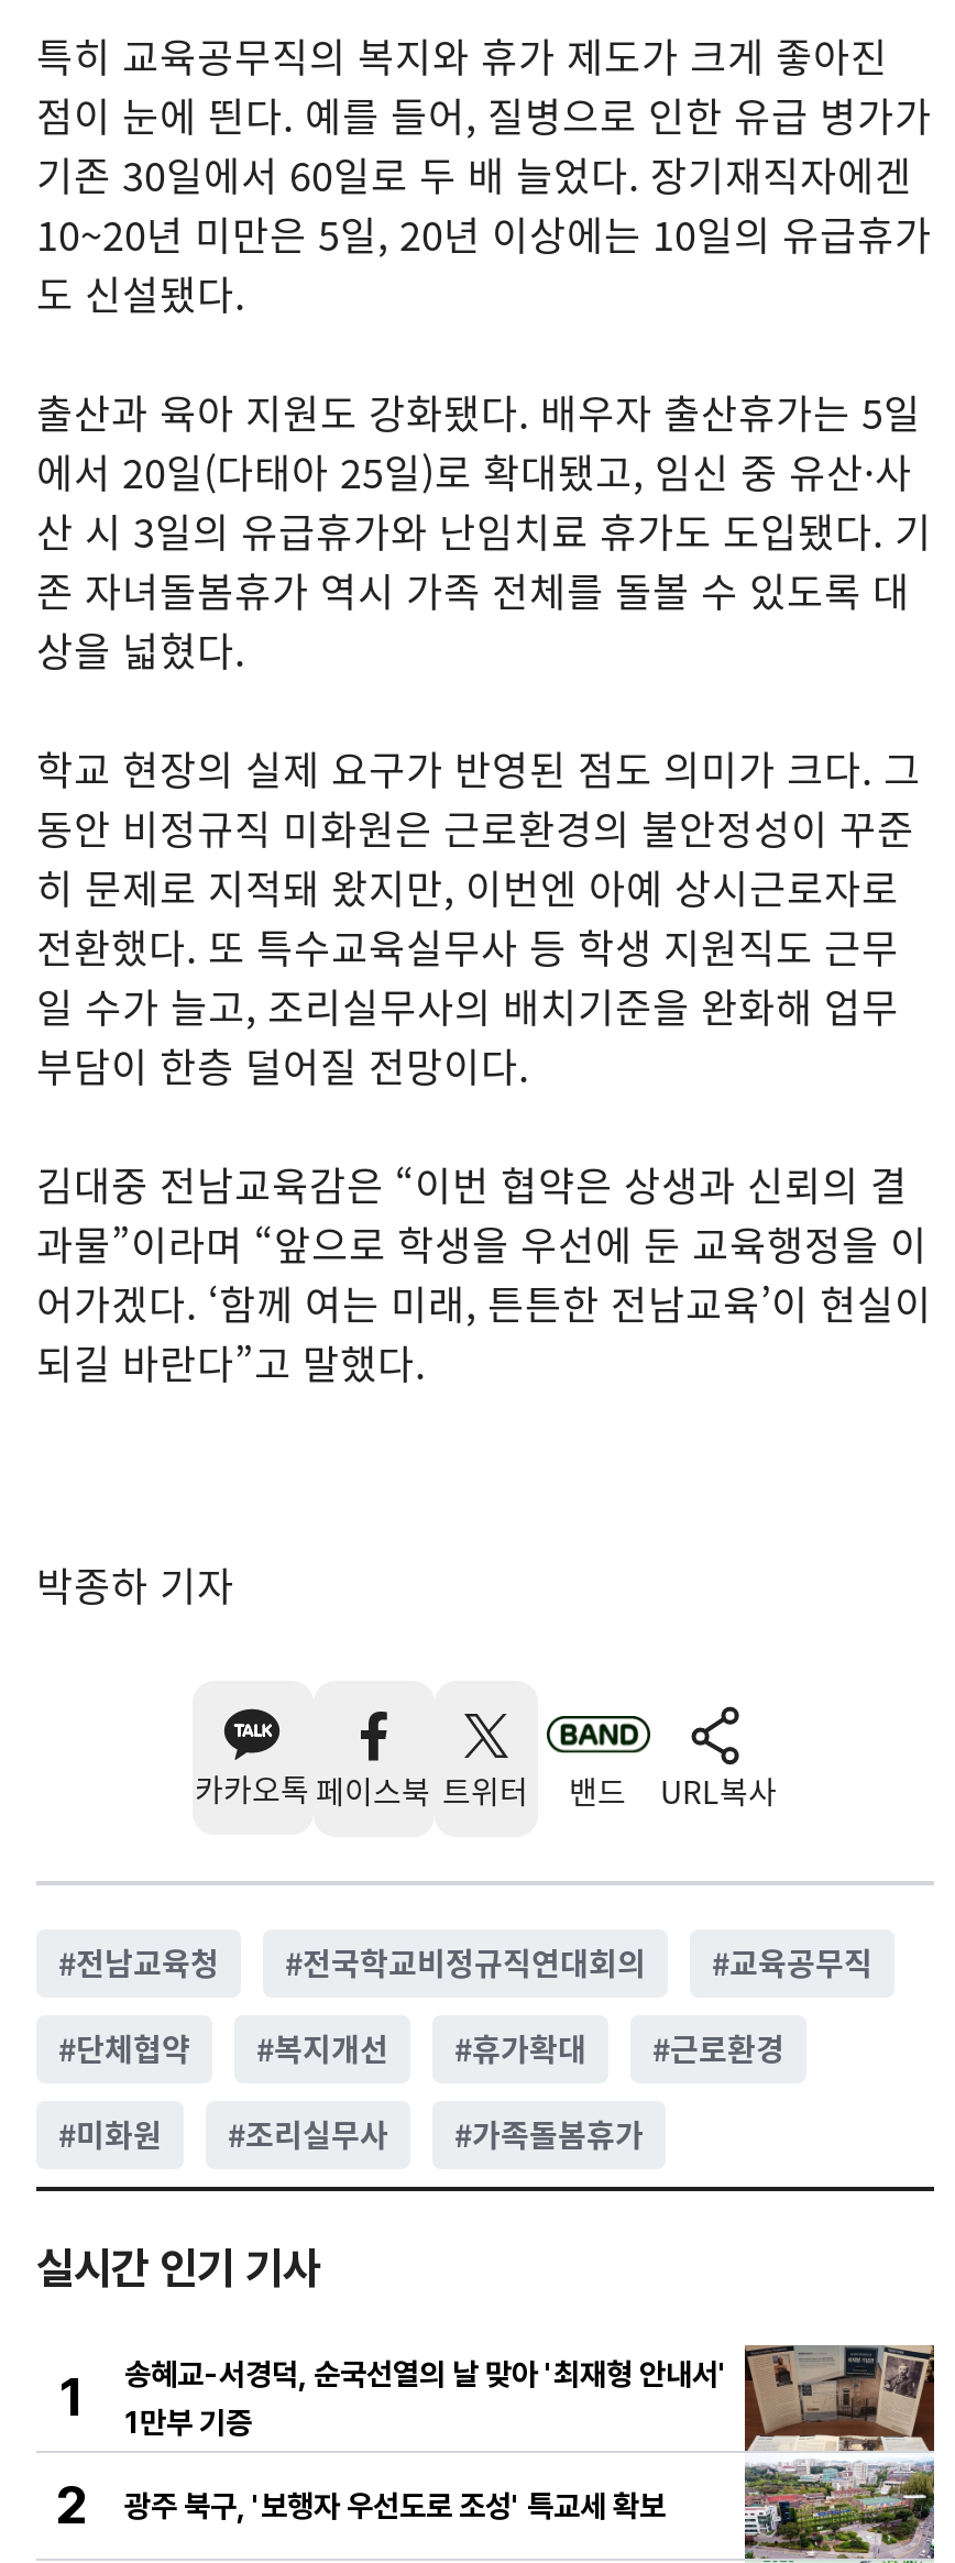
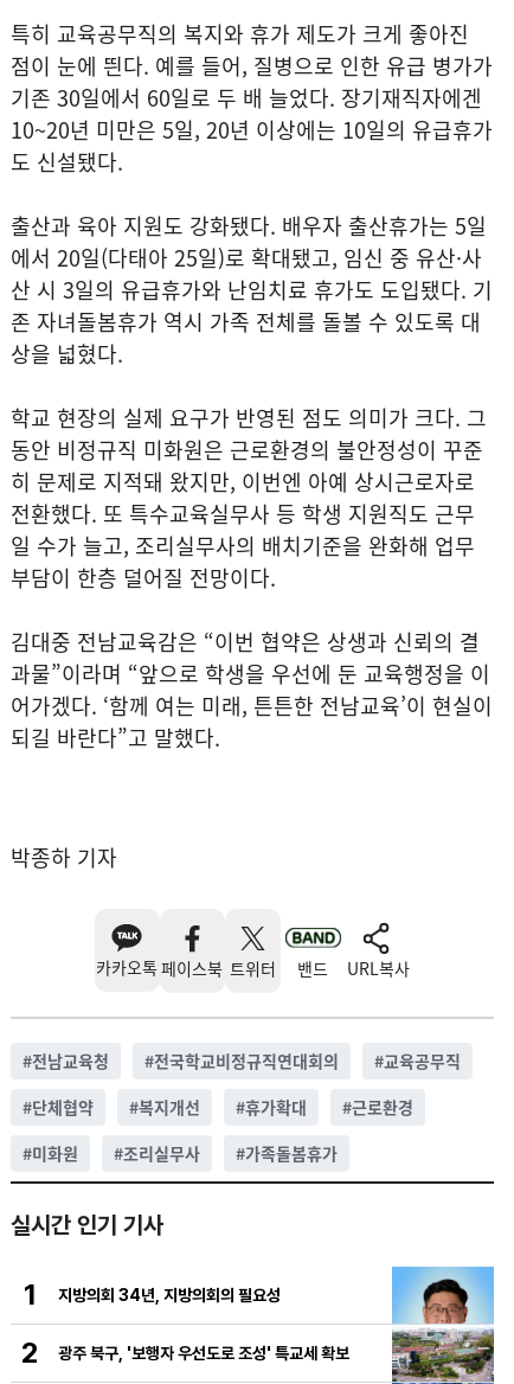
- 송혜교-서경덕, 순국선열의 날 맞아 '최재형 안내서'
- 1만부 기증
+ 지방의회 34년, 지방의회의 필요성

- [image]
+ [image]
